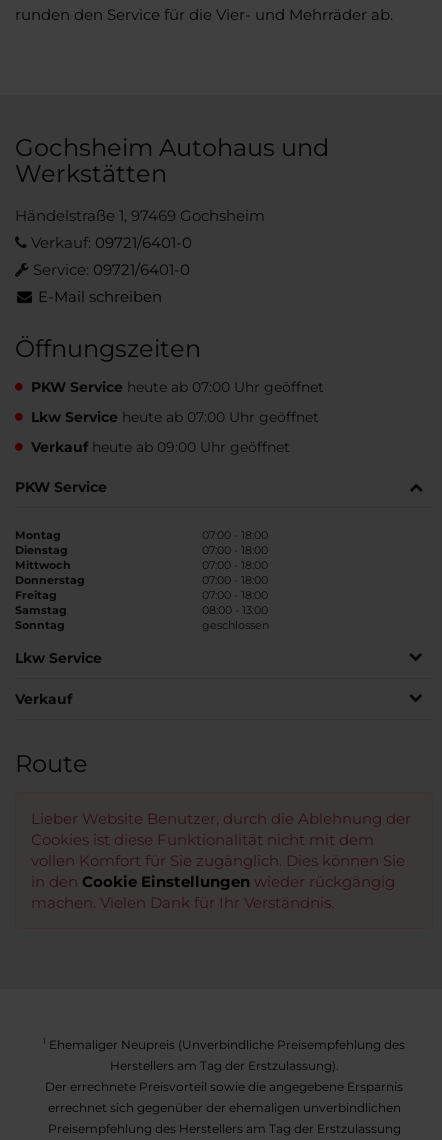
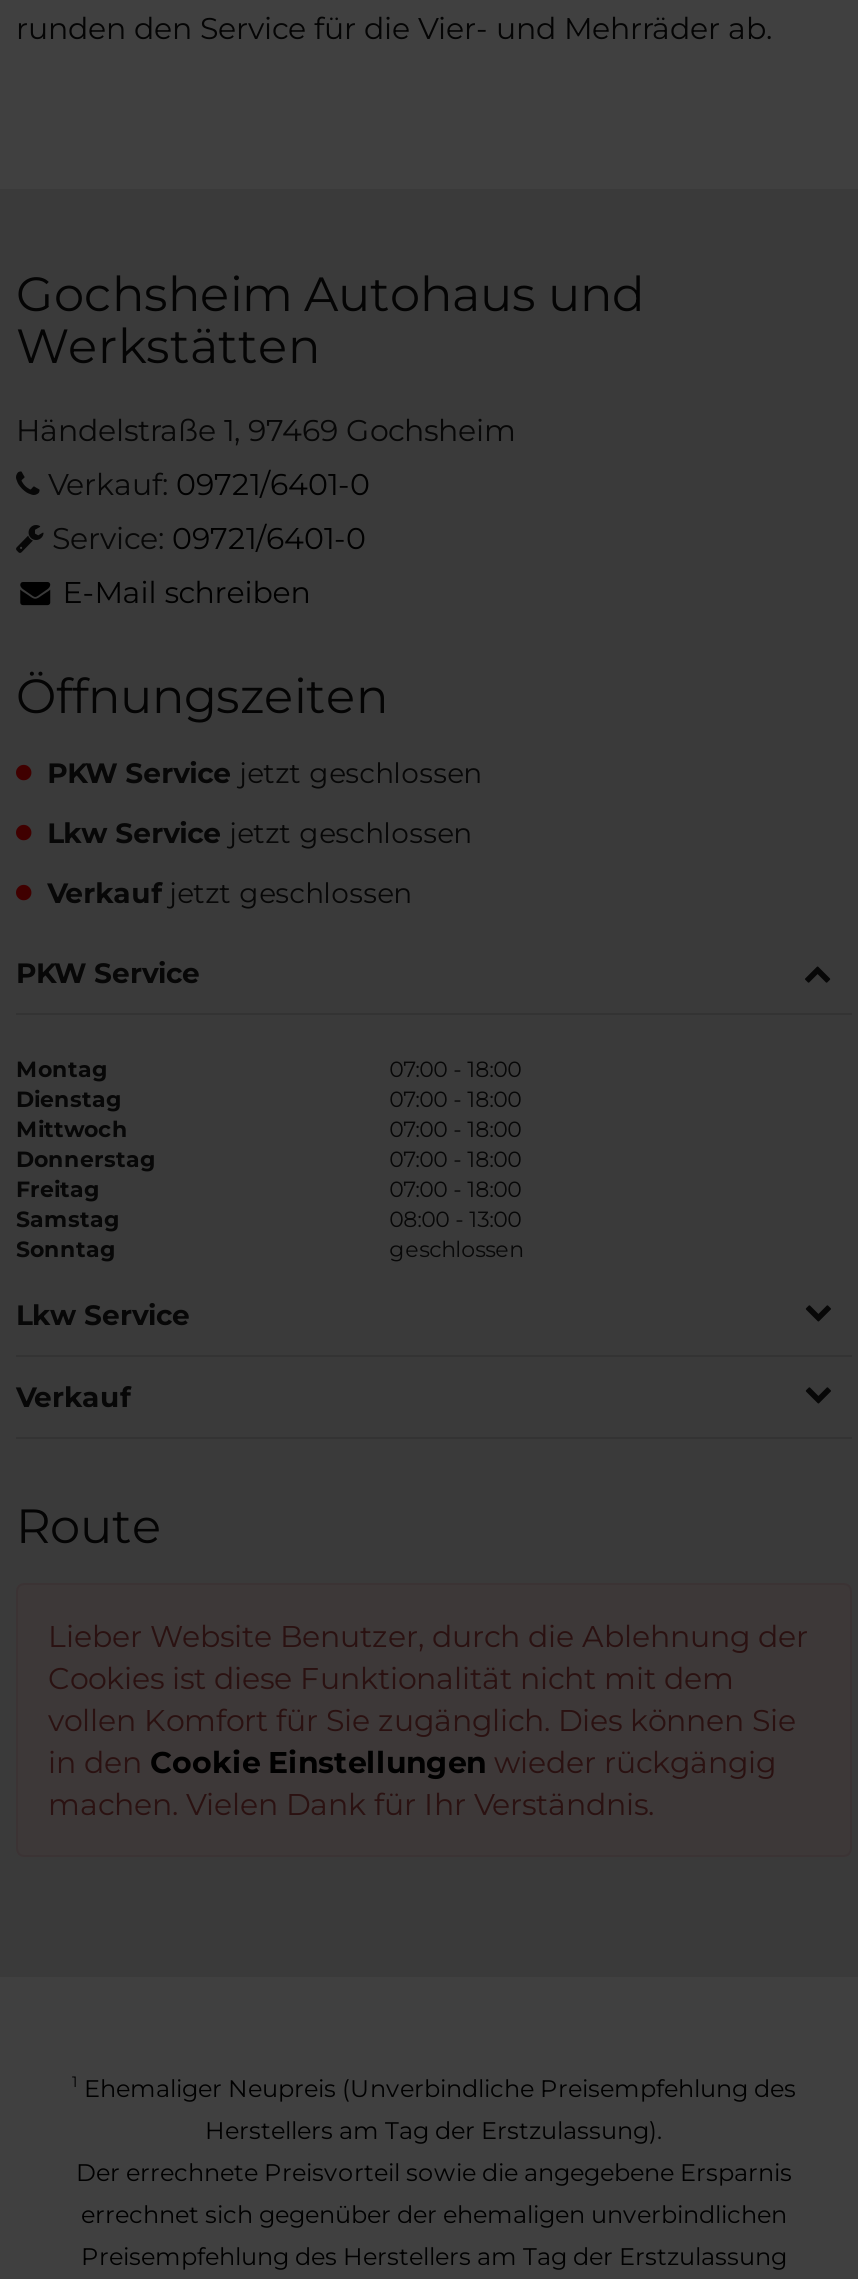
- PKW Service heute ab 07:00 Uhr geöffnet
+ PKW Service jetzt geschlossen

- Lkw Service heute ab 07:00 Uhr geöffnet
+ Lkw Service jetzt geschlossen

- Verkauf heute ab 09:00 Uhr geöffnet
+ Verkauf jetzt geschlossen
